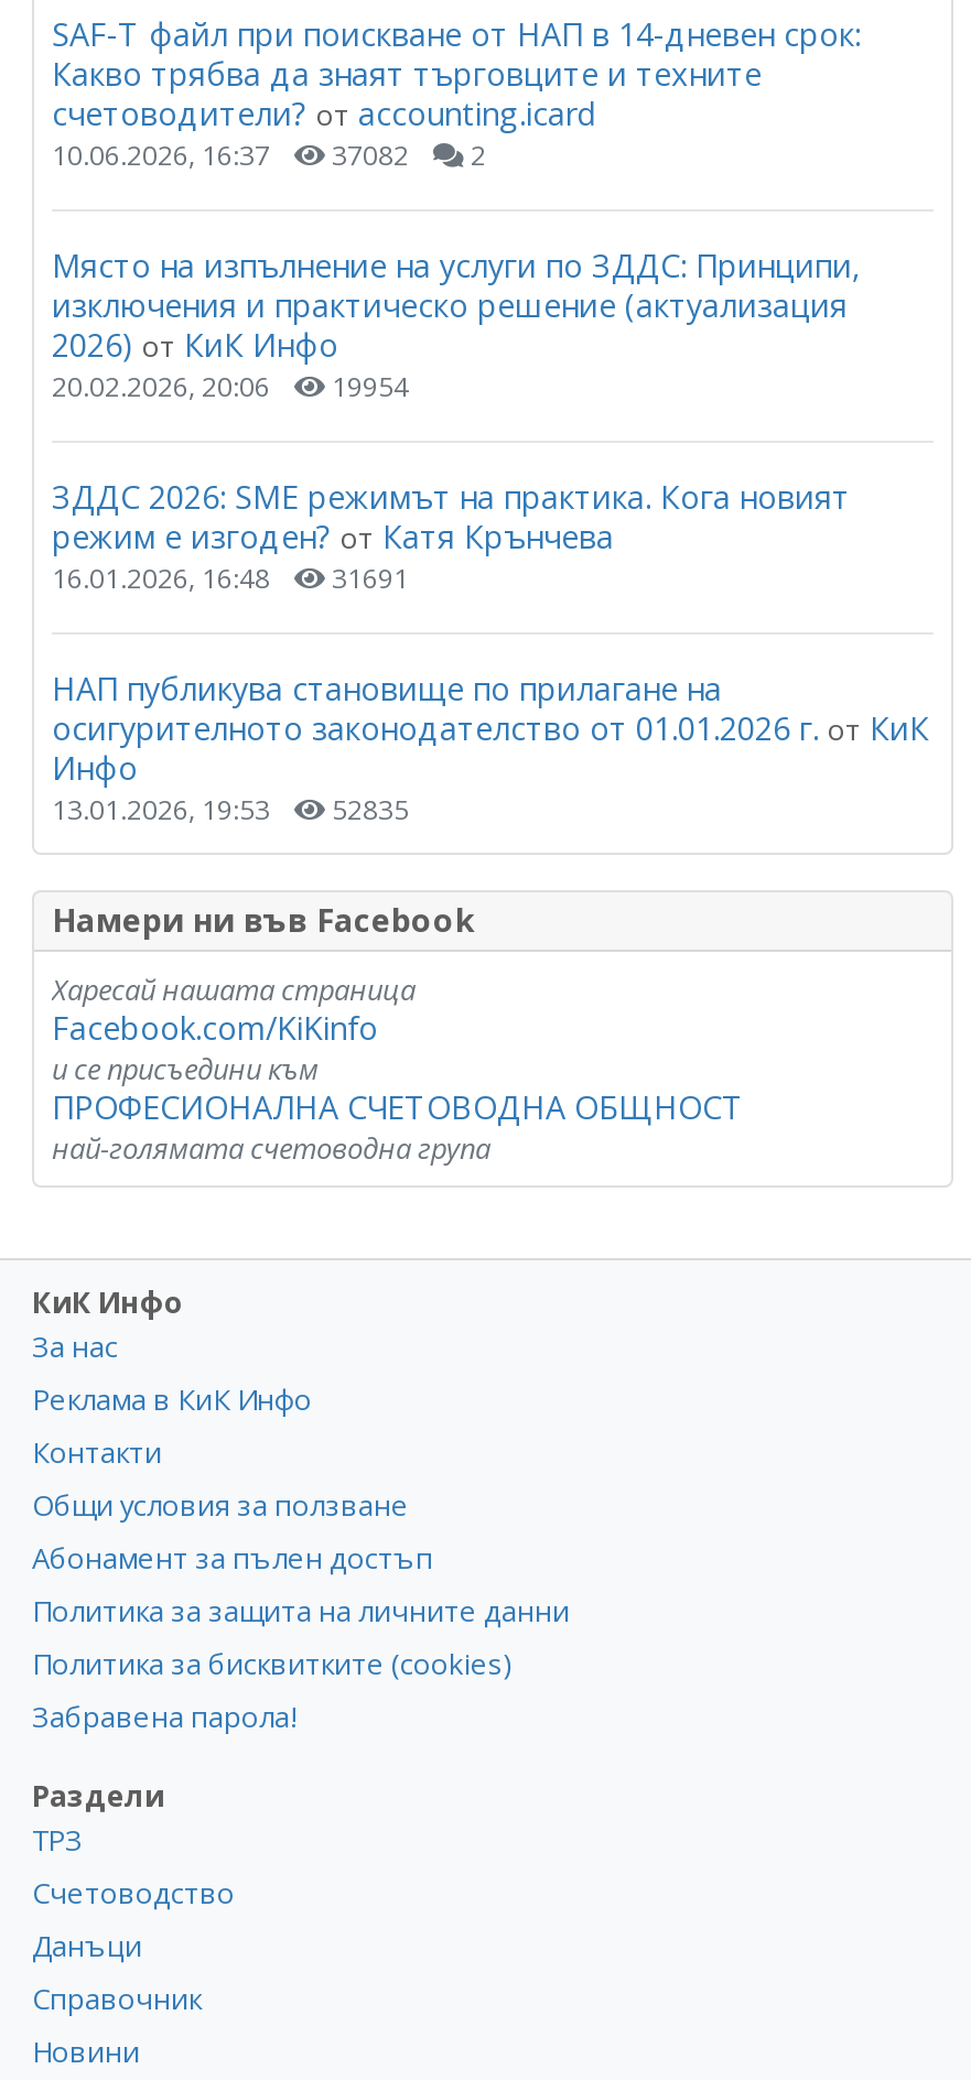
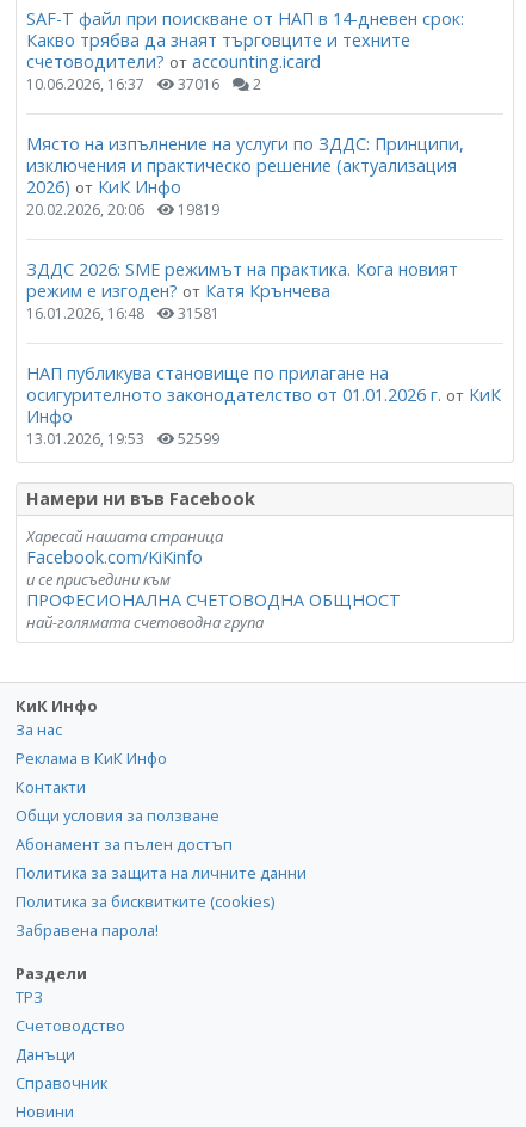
- 10.06.2026, 16:37 37082 2
+ 10.06.2026, 16:37 37016 2

- 20.02.2026, 20:06 19954
+ 20.02.2026, 20:06 19819

- 16.01.2026, 16:48 31691
+ 16.01.2026, 16:48 31581

- 13.01.2026, 19:53 52835
+ 13.01.2026, 19:53 52599
